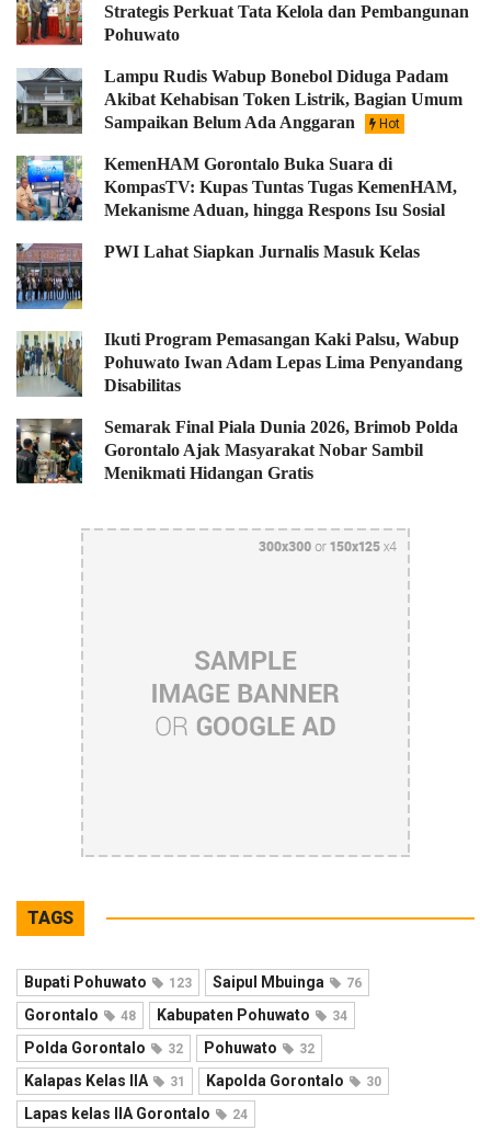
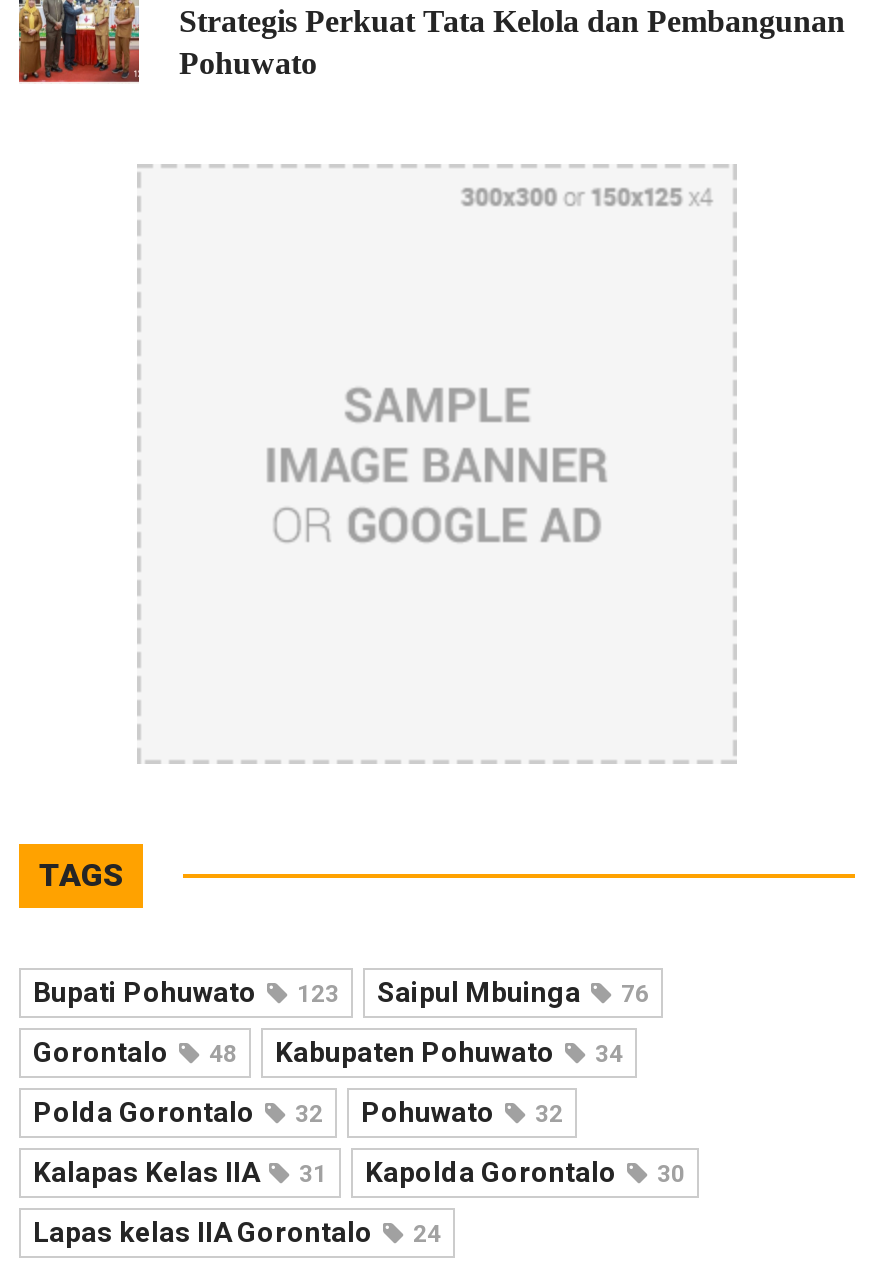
- [image]
- Lampu Rudis Wabup Bonebol Diduga Padam
- Akibat Kehabisan Token Listrik, Bagian Umum
- Sampaikan Belum Ada Anggaran
- Hot
- KemenHAM Gorontalo Buka Suara di
- KompasTV: Kupas Tuntas Tugas KemenHAM,
- Mekanisme Aduan, hingga Respons Isu Sosial
- PWI Lahat Siapkan Jurnalis Masuk Kelas

- [image]

- [image]
- Ikuti Program Pemasangan Kaki Palsu, Wabup
- Pohuwato Iwan Adam Lepas Lima Penyandang
- Disabilitas
- Semarak Final Piala Dunia 2026, Brimob Polda
- Gorontalo Ajak Masyarakat Nobar Sambil
- Menikmati Hidangan Gratis

- [image]

- [image]
